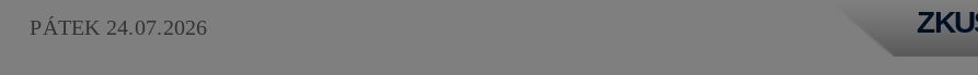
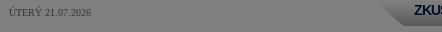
- PÁTEK 24.07.2026
+ ÚTERÝ 21.07.2026
